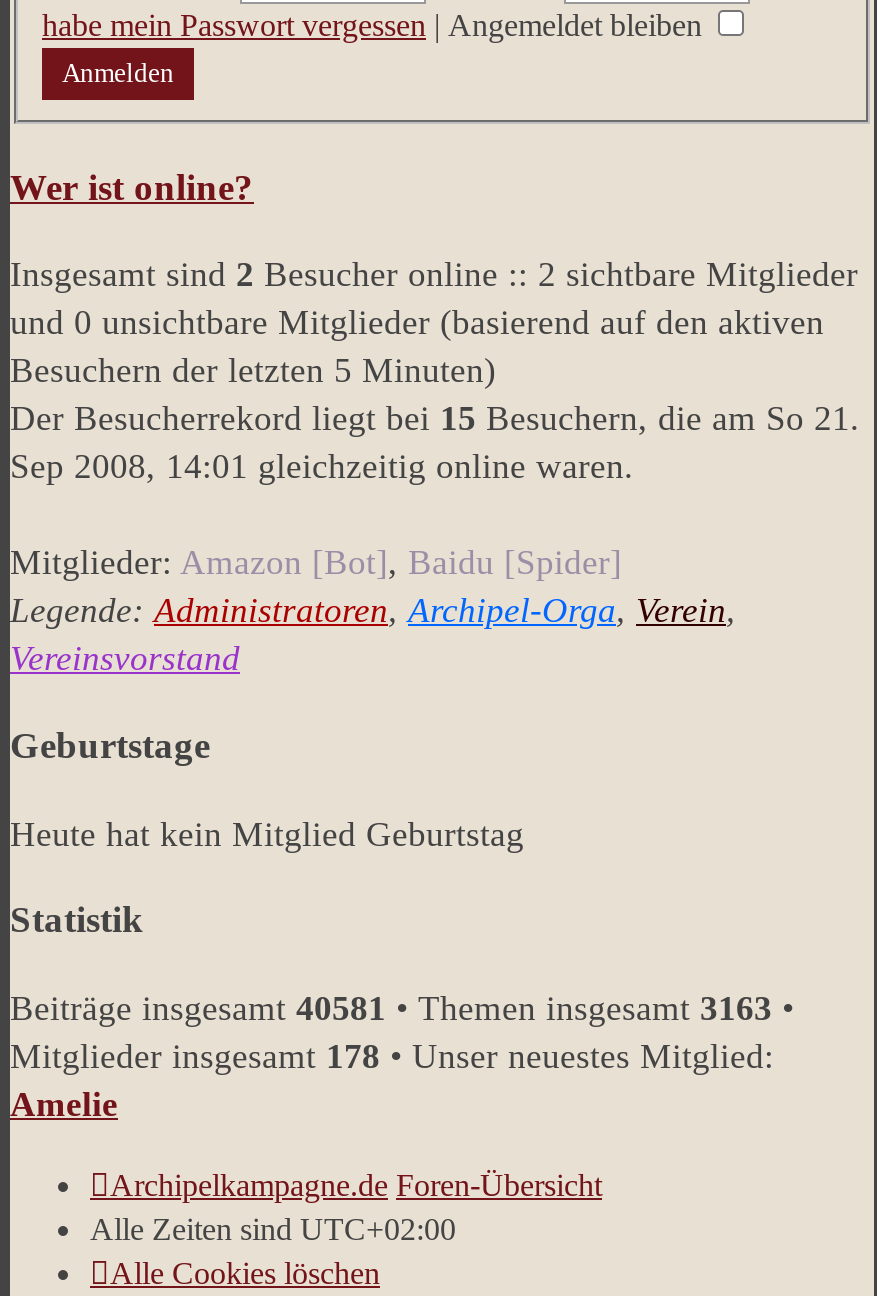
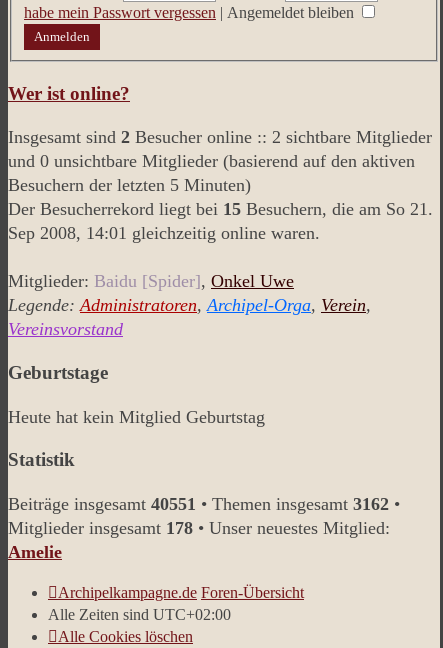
- Mitglieder: Amazon [Bot], Baidu [Spider]
+ Mitglieder: Baidu [Spider], Onkel Uwe

- Beiträge insgesamt 40581 • Themen insgesamt 3163 •
+ Beiträge insgesamt 40551 • Themen insgesamt 3162 •
